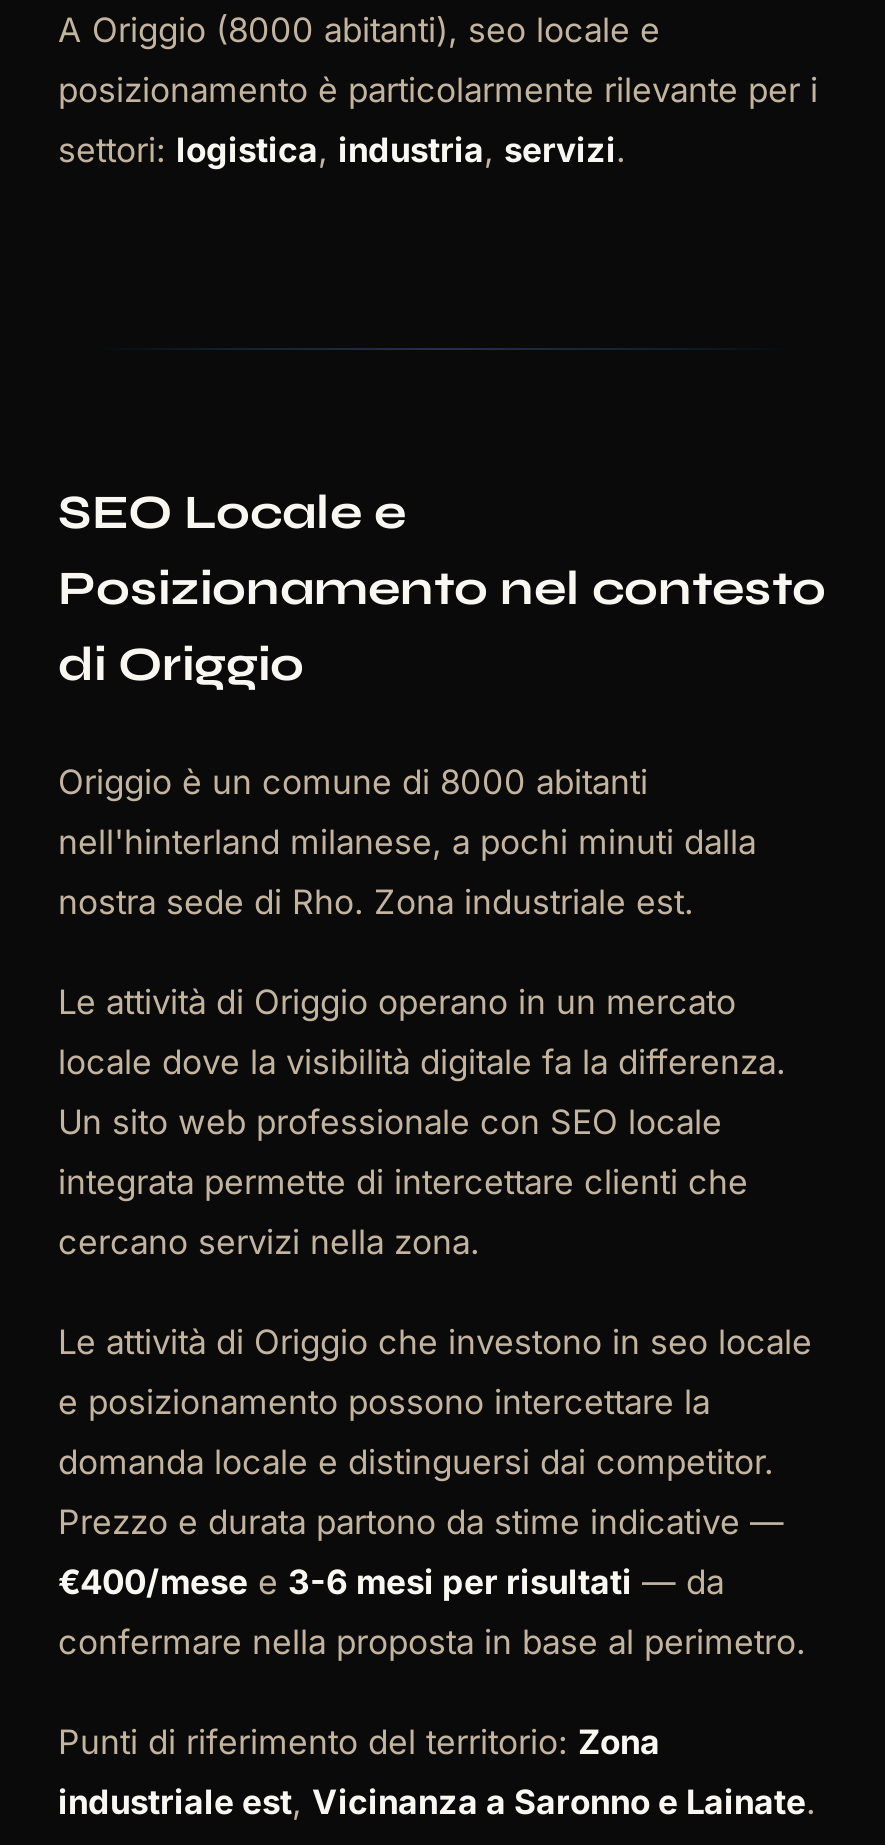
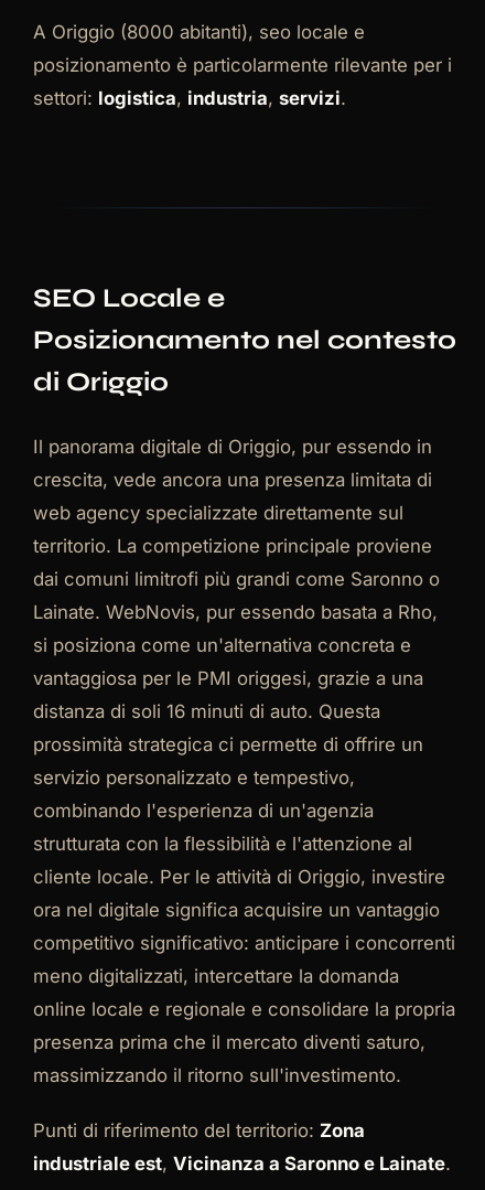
- Origgio è un comune di 8000 abitanti
- nell'hinterland milanese, a pochi minuti dalla
- nostra sede di Rho. Zona industriale est.
- Le attività di Origgio operano in un mercato
- locale dove la visibilità digitale fa la differenza.
- Un sito web professionale con SEO locale
- integrata permette di intercettare clienti che
- cercano servizi nella zona.
- Le attività di Origgio che investono in seo locale
- e posizionamento possono intercettare la
- domanda locale e distinguersi dai competitor.
- Prezzo e durata partono da stime indicative —
- €400/mese e 3-6 mesi per risultati — da
- confermare nella proposta in base al perimetro.
+ Il panorama digitale di Origgio, pur essendo in
+ crescita, vede ancora una presenza limitata di
+ web agency specializzate direttamente sul
+ territorio. La competizione principale proviene
+ dai comuni limitrofi più grandi come Saronno o
+ Lainate. WebNovis, pur essendo basata a Rho,
+ si posiziona come un'alternativa concreta e
+ vantaggiosa per le PMI origgesi, grazie a una
+ distanza di soli 16 minuti di auto. Questa
+ prossimità strategica ci permette di offrire un
+ servizio personalizzato e tempestivo,
+ combinando l'esperienza di un'agenzia
+ strutturata con la flessibilità e l'attenzione al
+ cliente locale. Per le attività di Origgio, investire
+ ora nel digitale significa acquisire un vantaggio
+ competitivo significativo: anticipare i concorrenti
+ meno digitalizzati, intercettare la domanda
+ online locale e regionale e consolidare la propria
+ presenza prima che il mercato diventi saturo,
+ massimizzando il ritorno sull'investimento.
